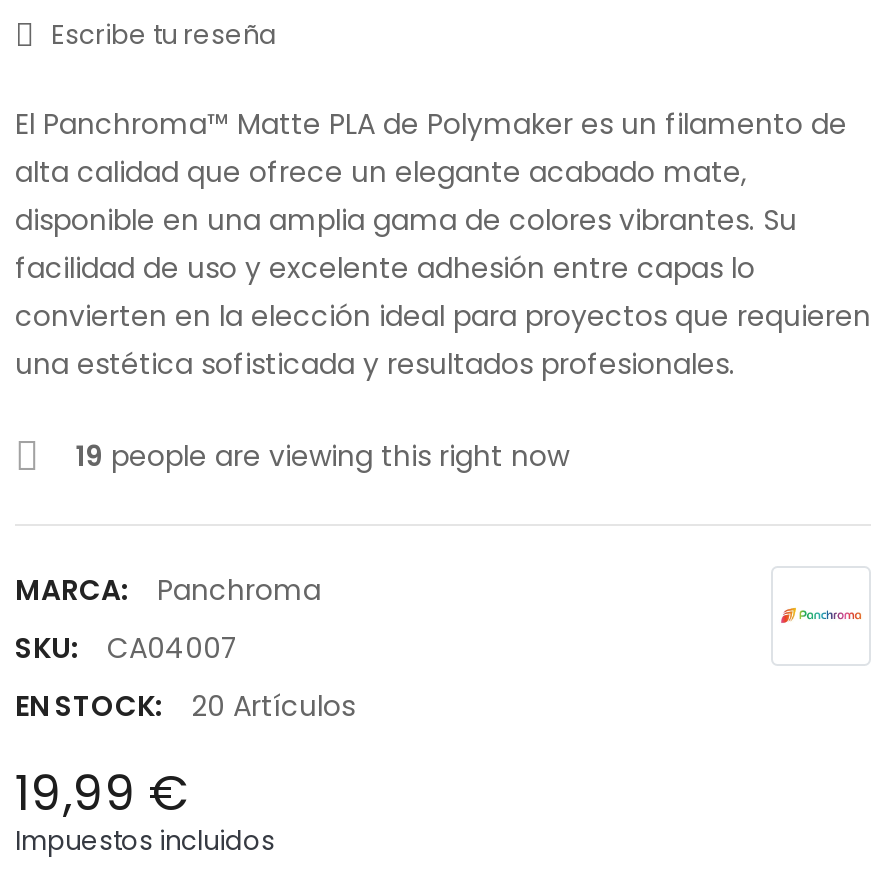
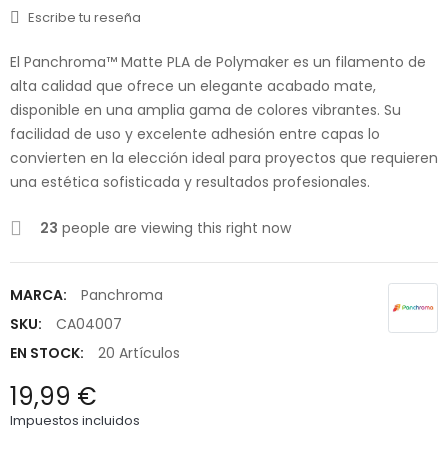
- 19 people are viewing this right now
+ 23 people are viewing this right now
